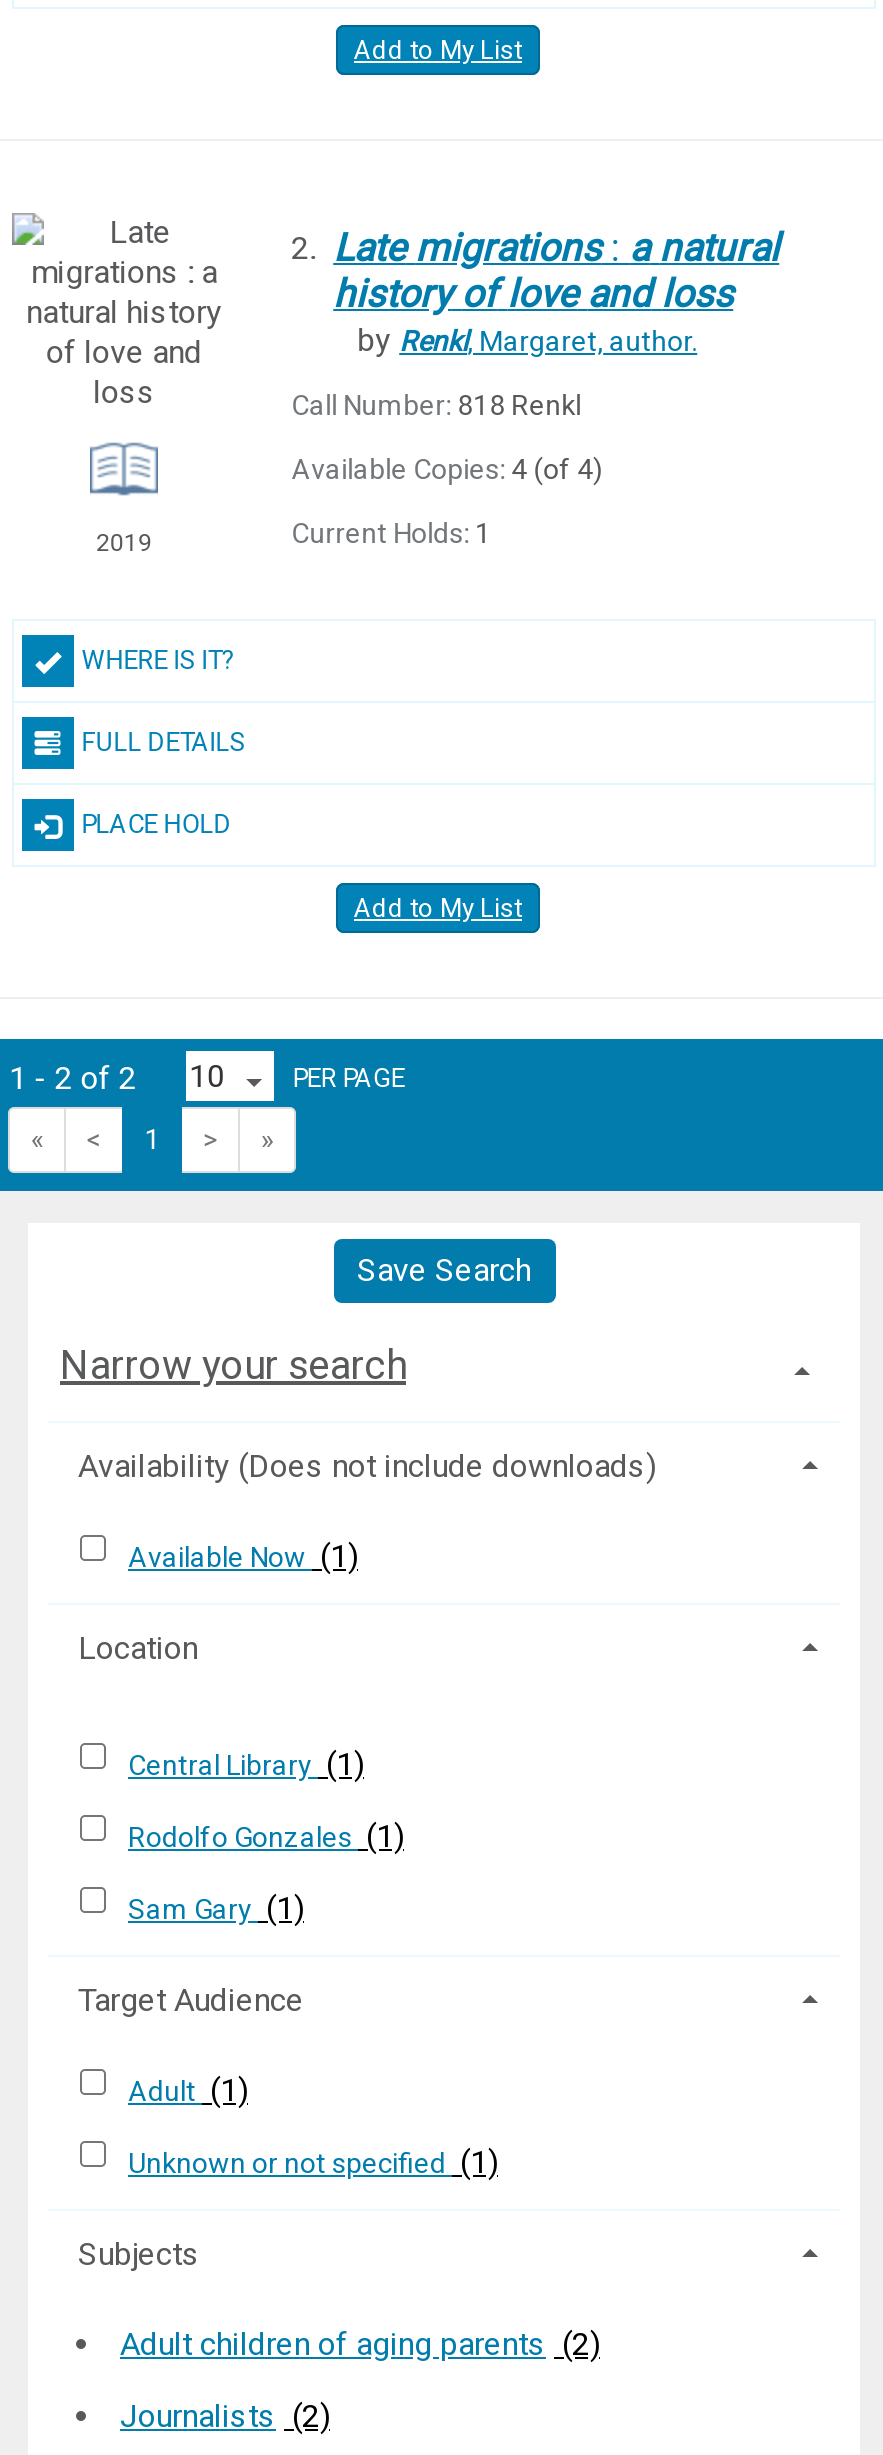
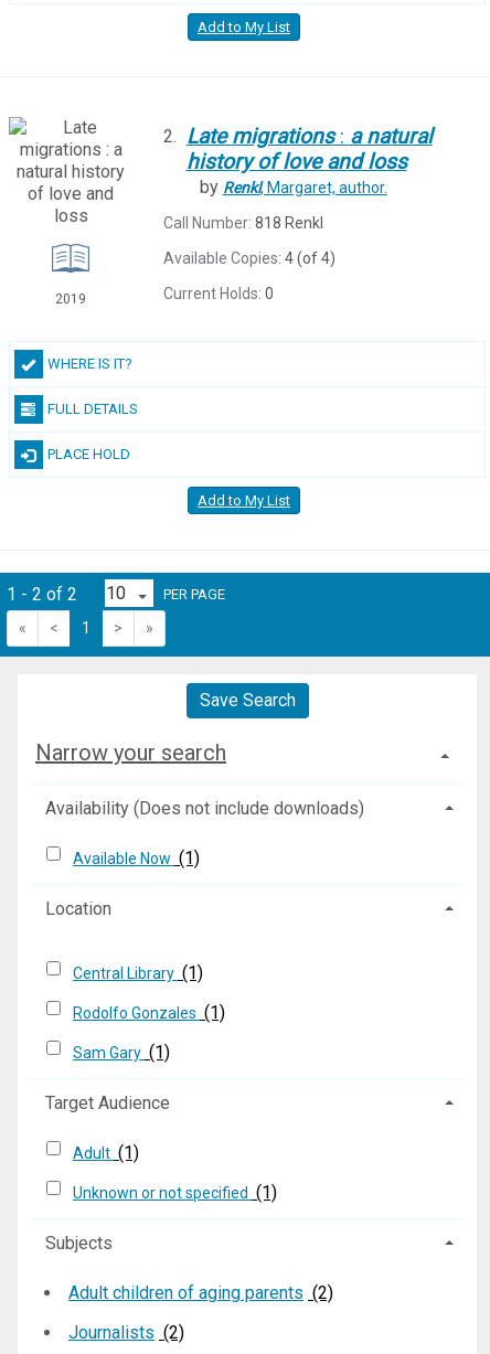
- Current Holds: 1
+ Current Holds: 0
